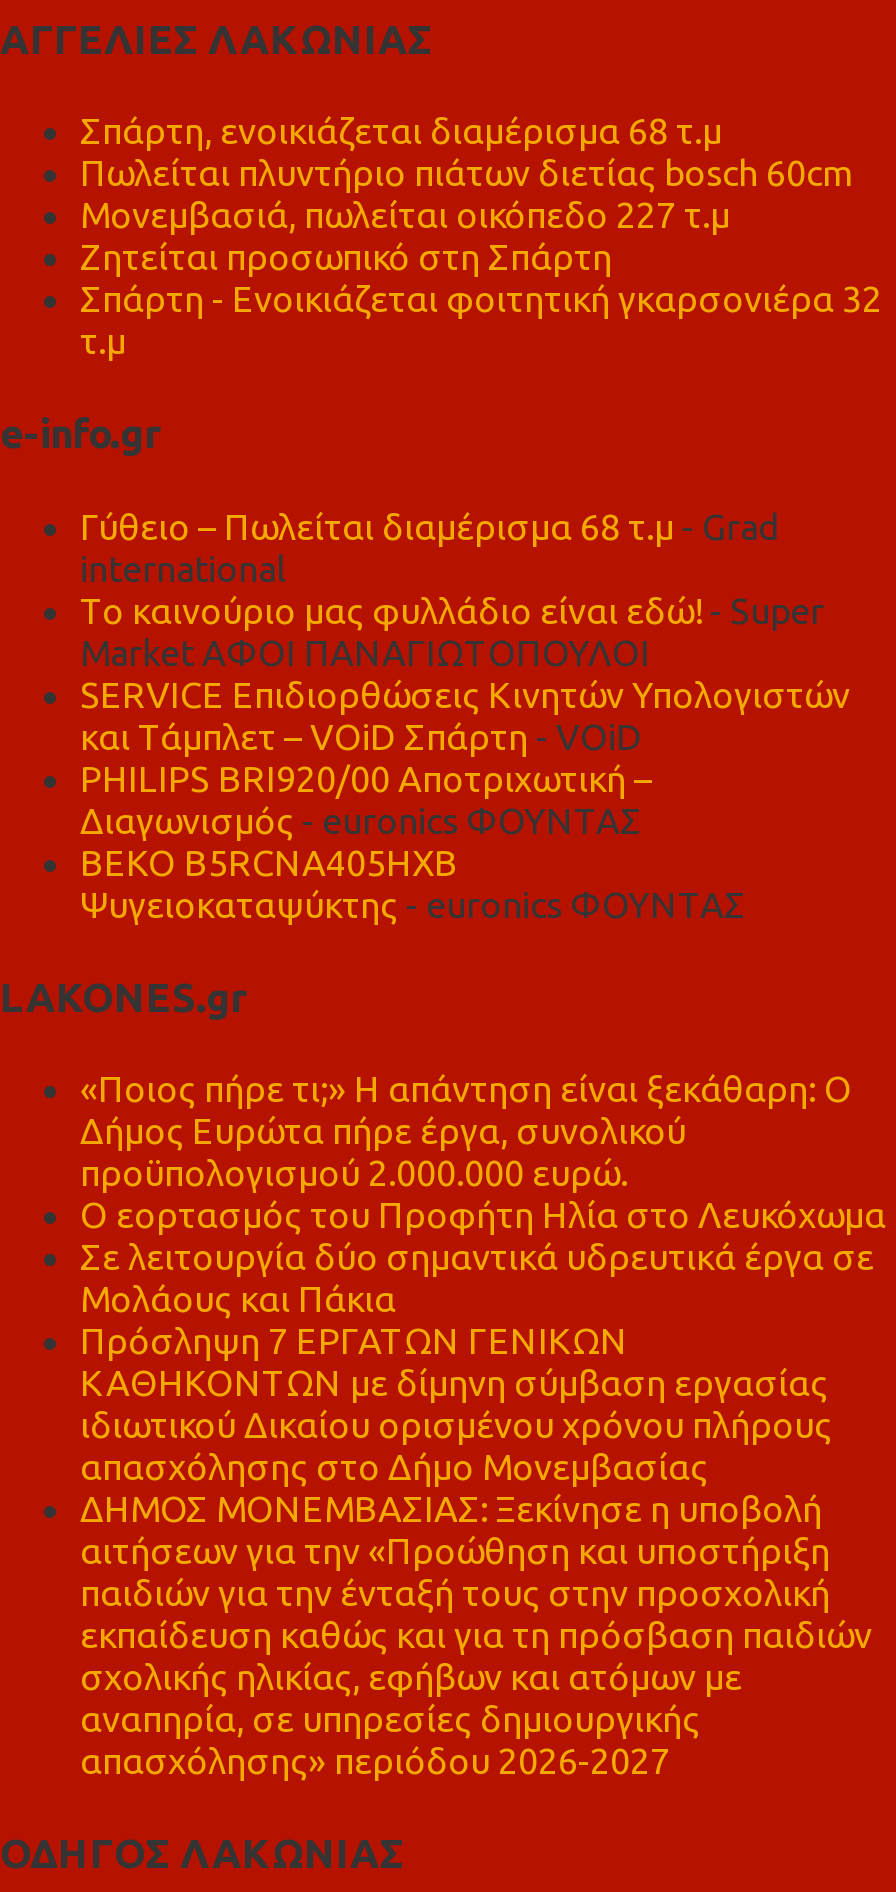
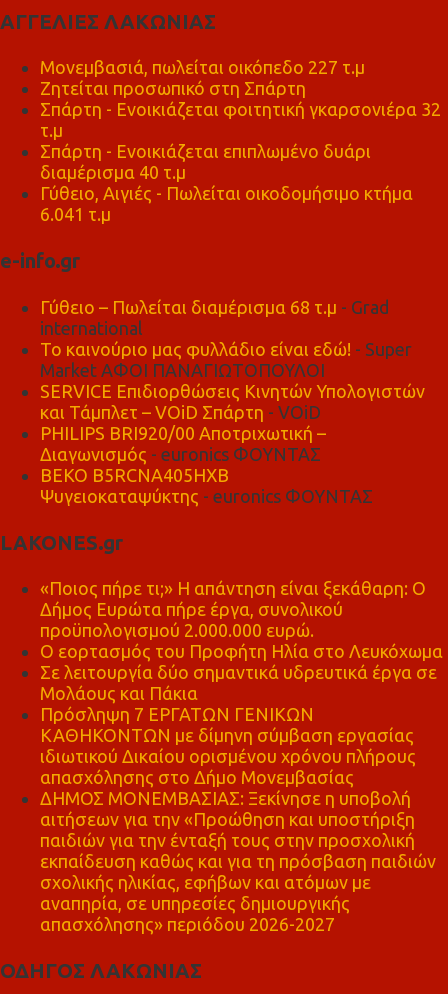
- Σπάρτη, ενοικιάζεται διαμέρισμα 68 τ.μ
- Πωλείται πλυντήριο πιάτων διετίας bosch 60cm

moved up: Μονεμβασιά, πωλείται οικόπεδο 227 τ.μ | Ζητείται προσωπικό στη Σπάρτη | Σπάρτη - Ενοικιάζεται φοιτητική γκαρσονιέρα 32 | τ.μ

+ Σπάρτη - Ενοικιάζεται επιπλωμένο δυάρι
+ διαμέρισμα 40 τ.μ
+ Γύθειο, Αιγιές - Πωλείται οικοδομήσιμο κτήμα
+ 6.041 τ.μ
